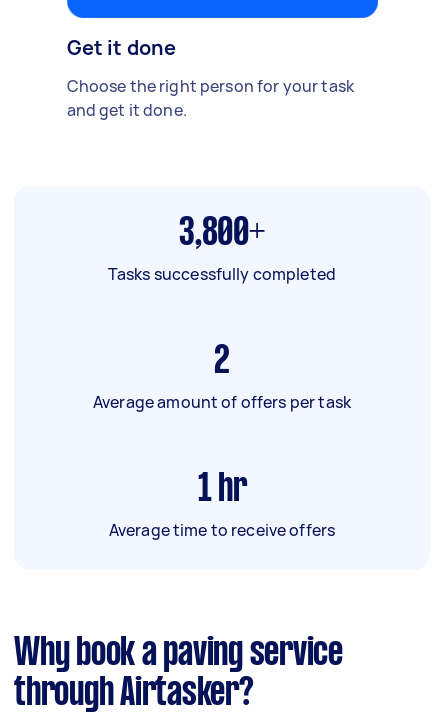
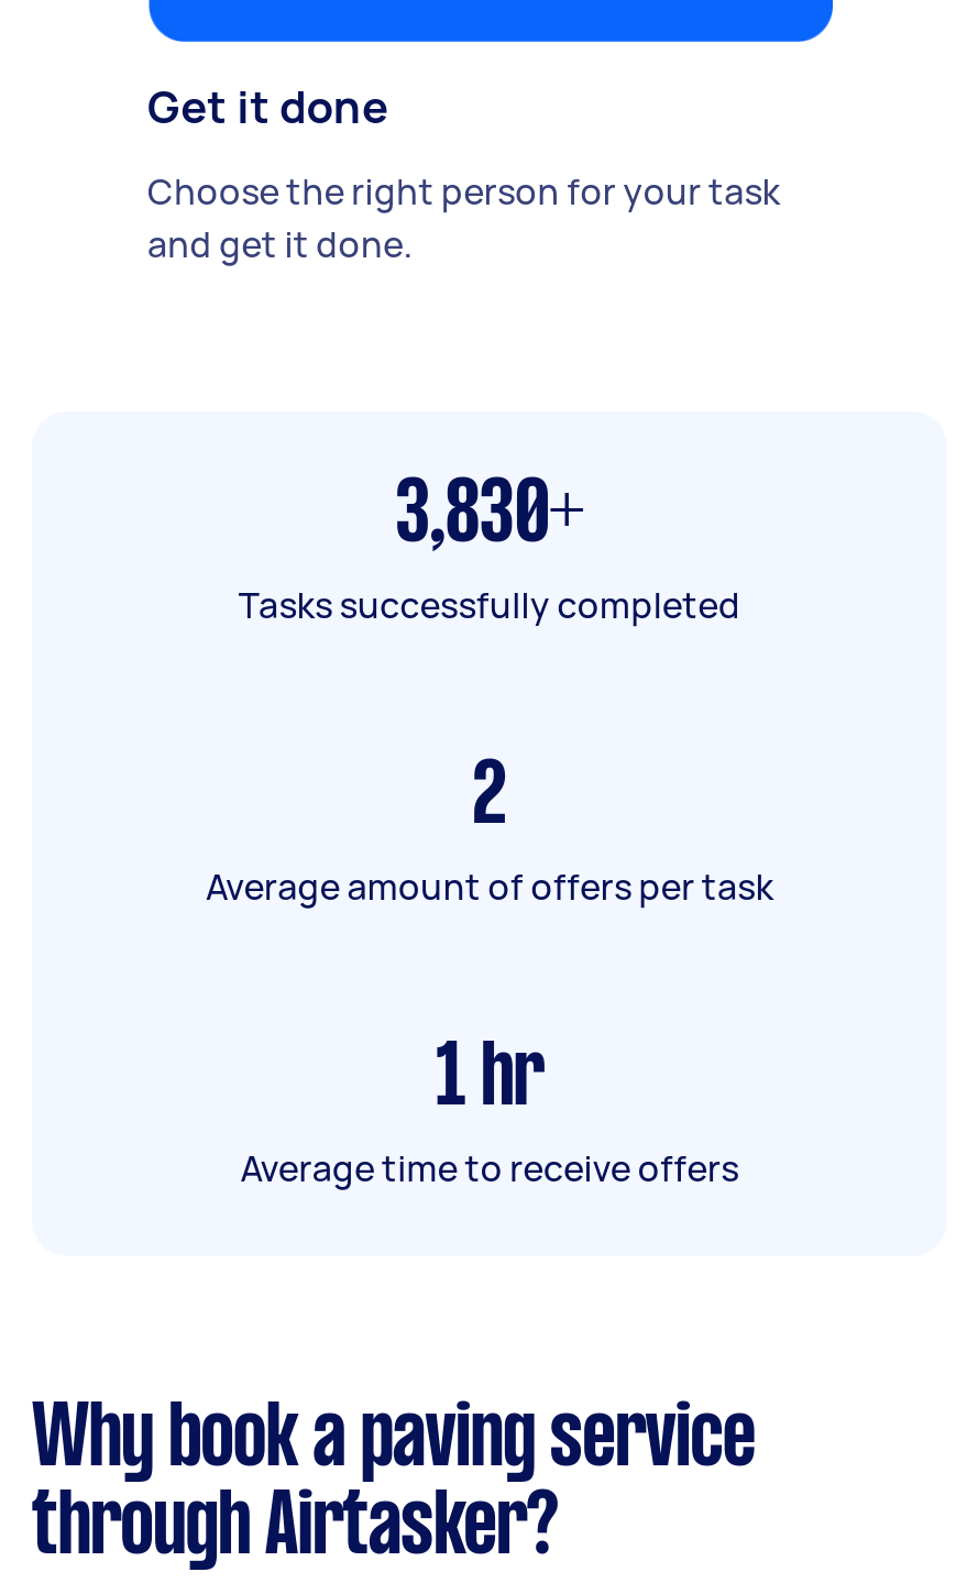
- 3,800+
+ 3,830+
